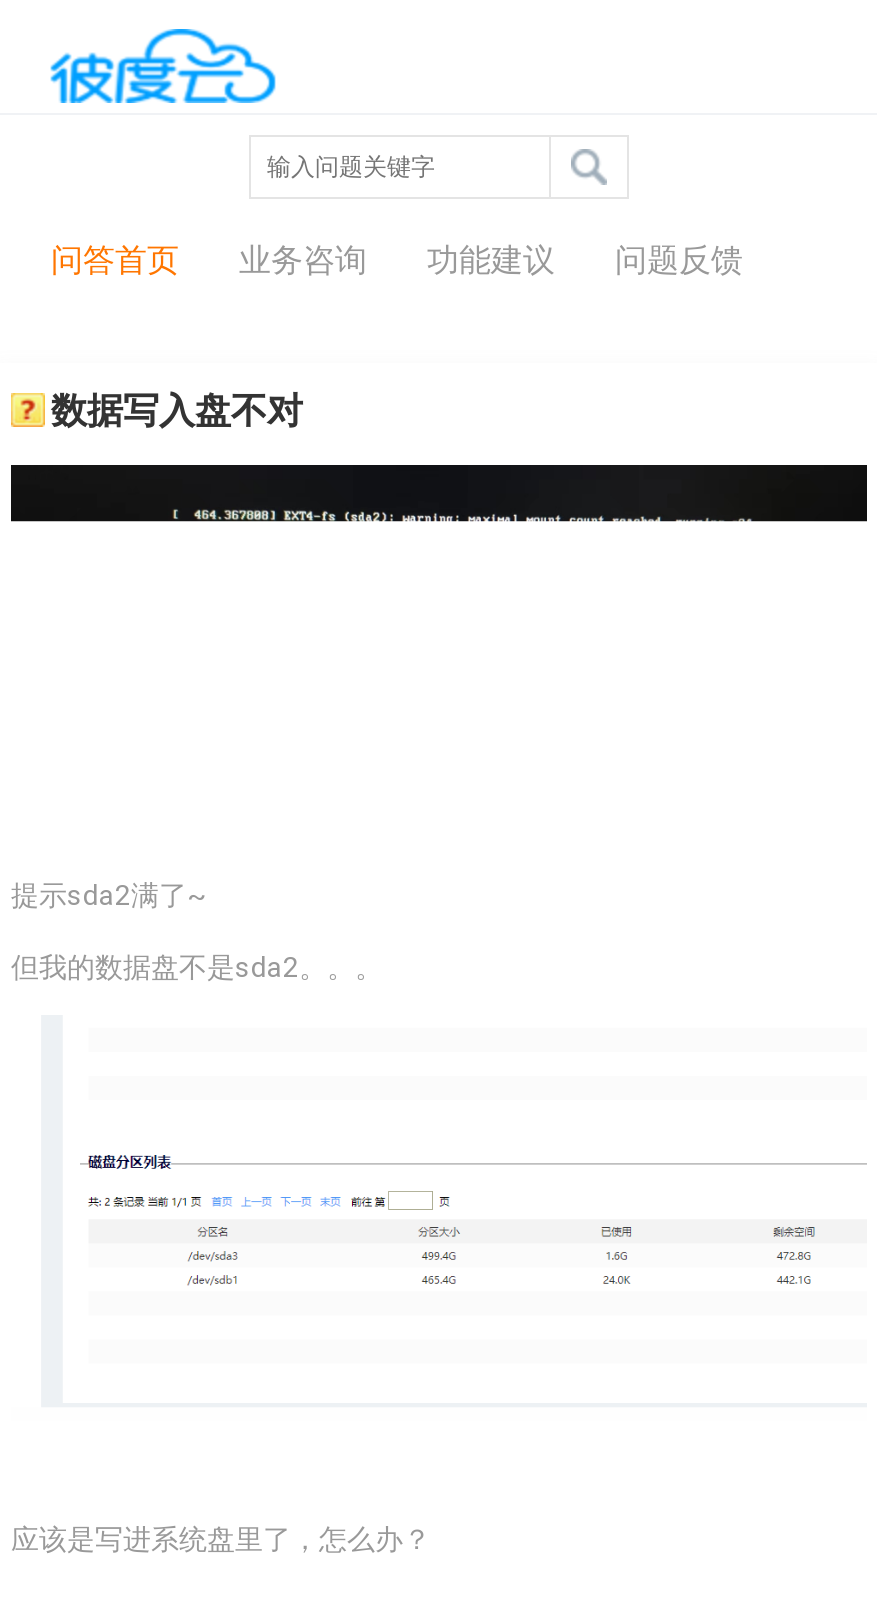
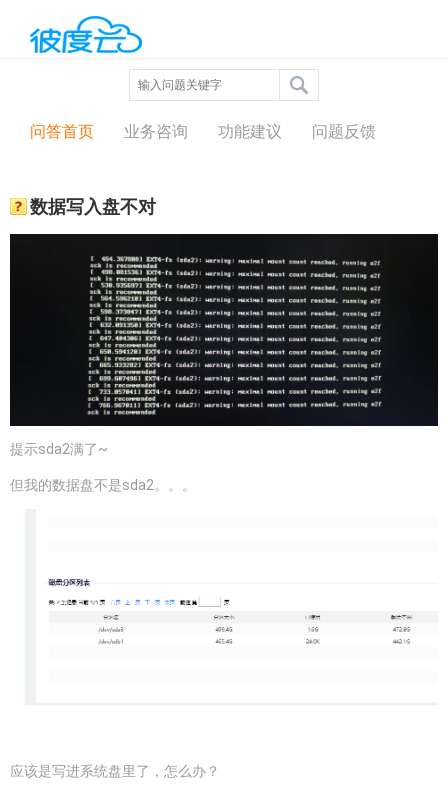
+ [image]
